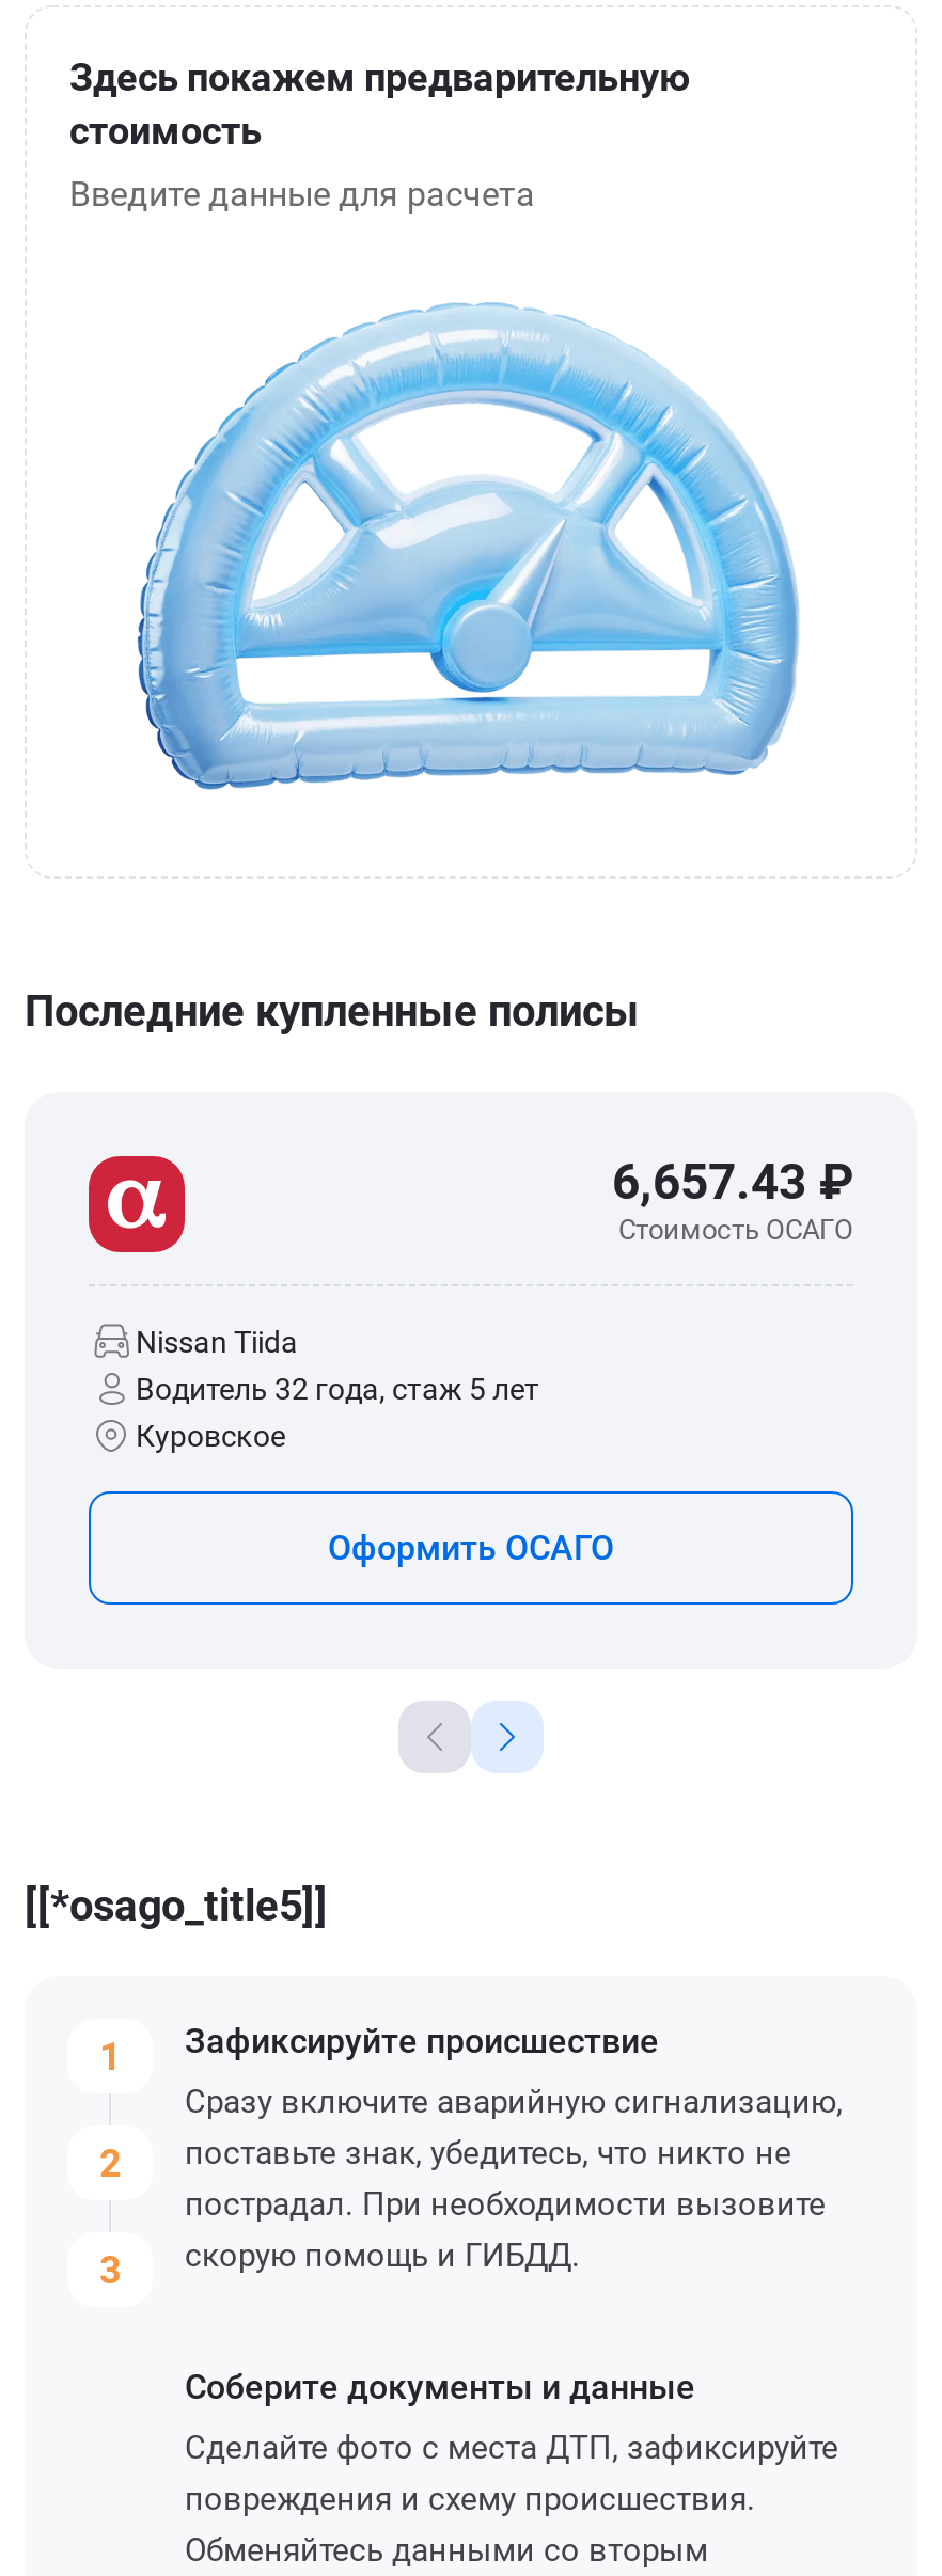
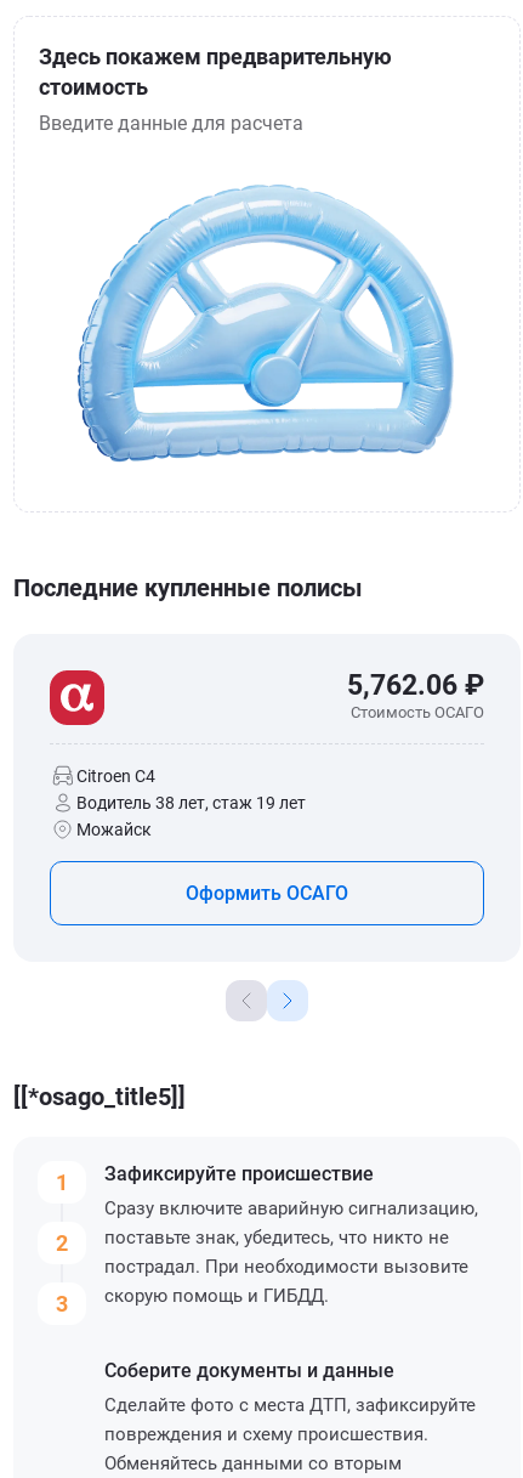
- 6,657.43 ₽
+ 5,762.06 ₽

- Nissan Tiida
- Водитель 32 года, стаж 5 лет
- Куровское
+ Citroen C4
+ Водитель 38 лет, стаж 19 лет
+ Можайск
